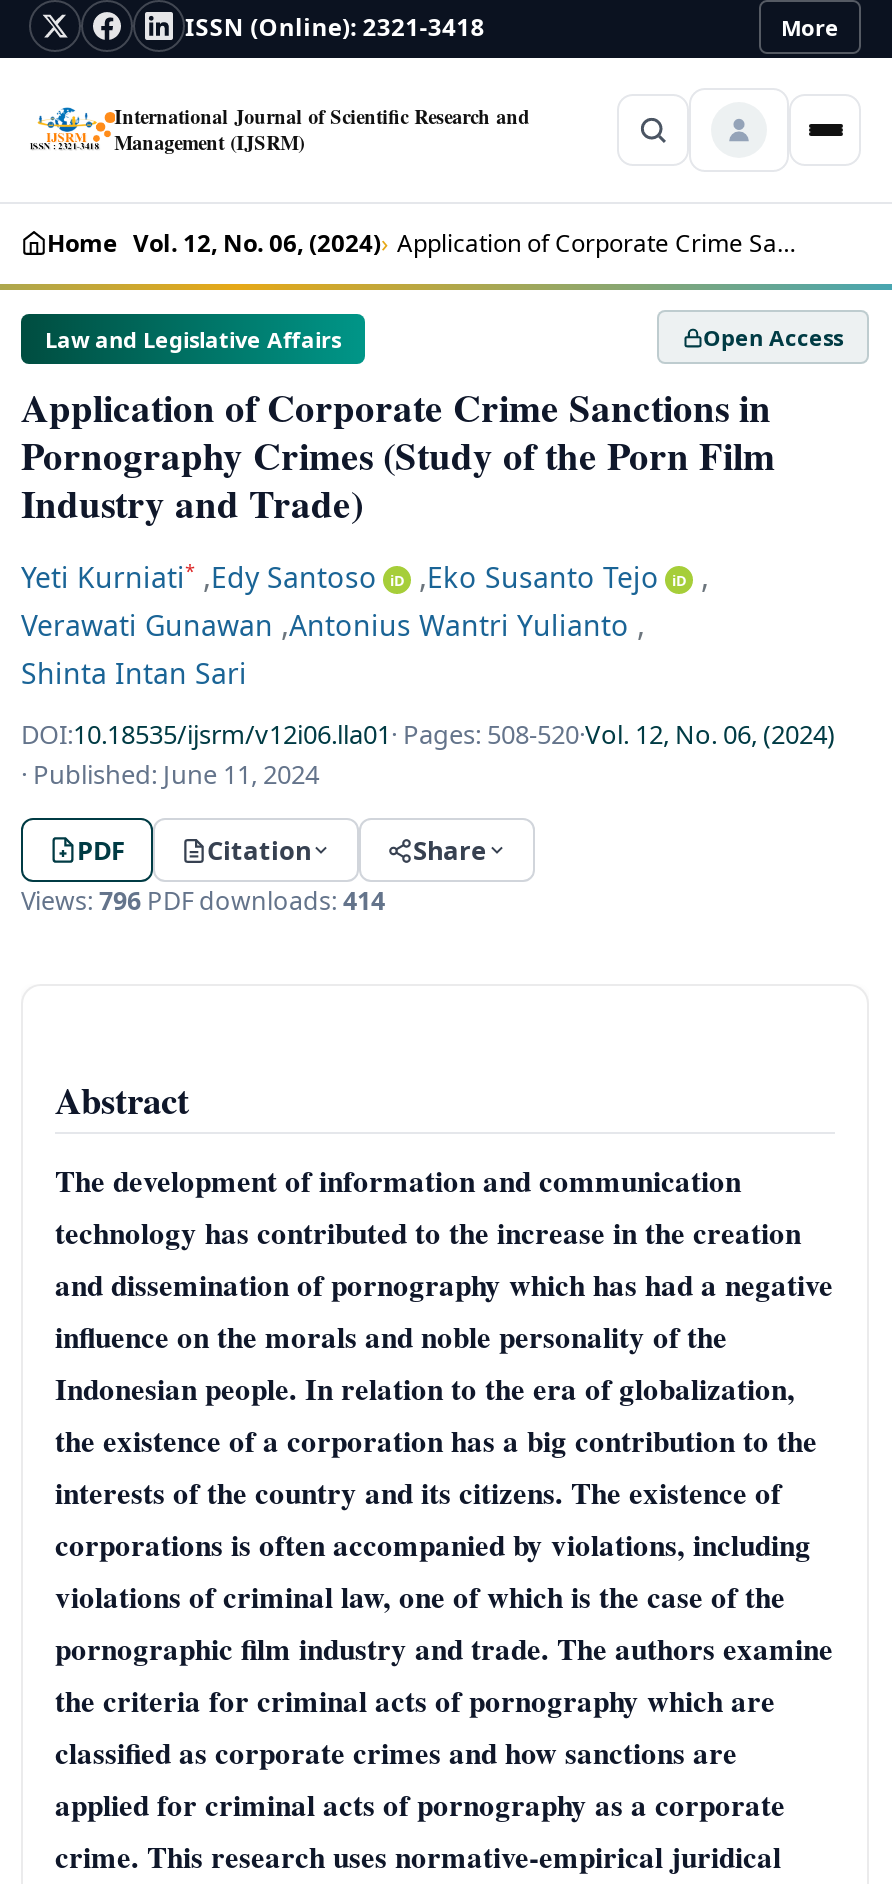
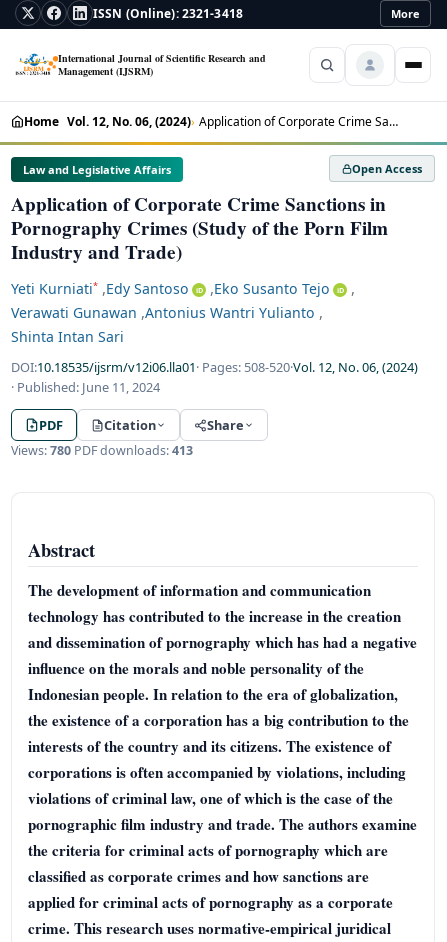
- Views: 796 PDF downloads: 414
+ Views: 780 PDF downloads: 413
